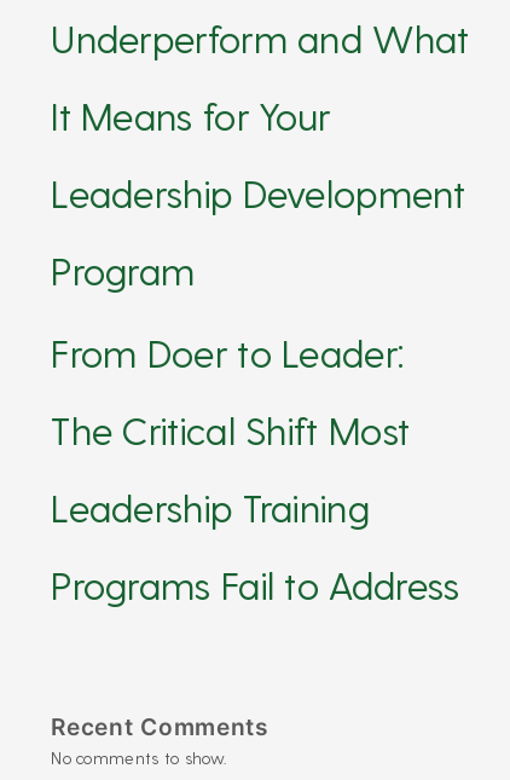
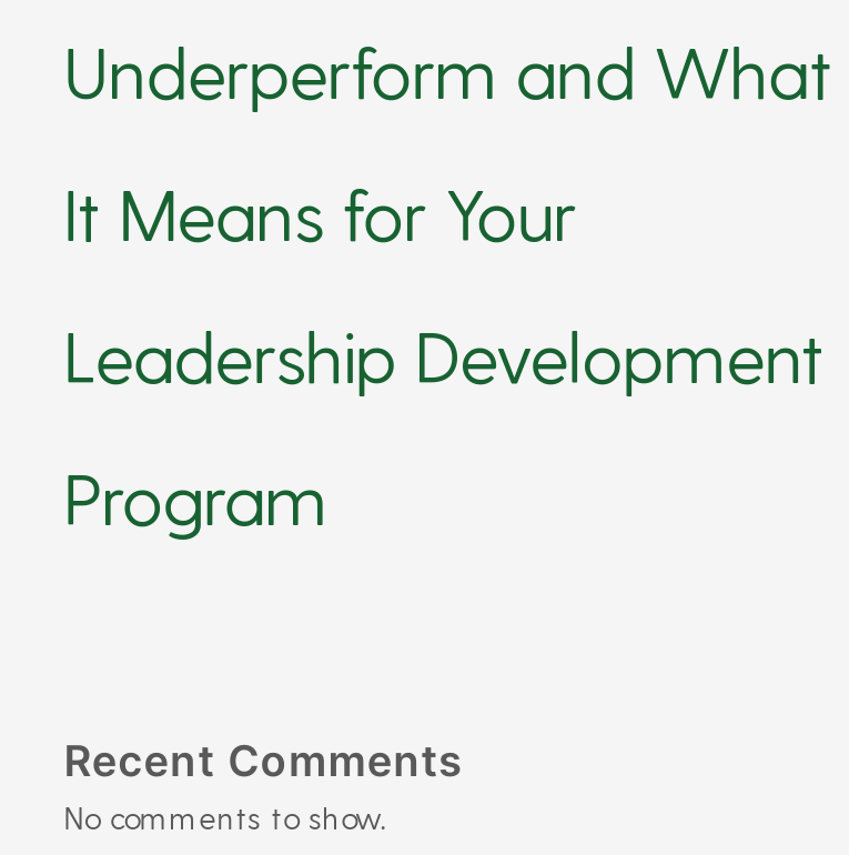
- From Doer to Leader:
- The Critical Shift Most
- Leadership Training
- Programs Fail to Address
